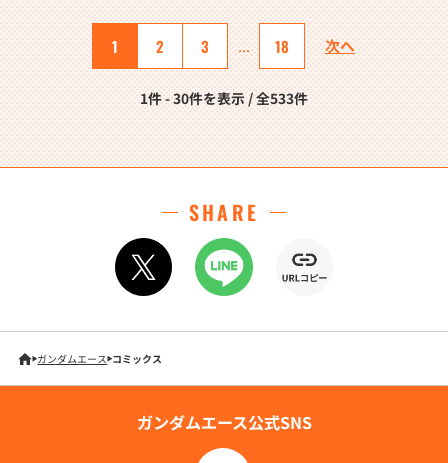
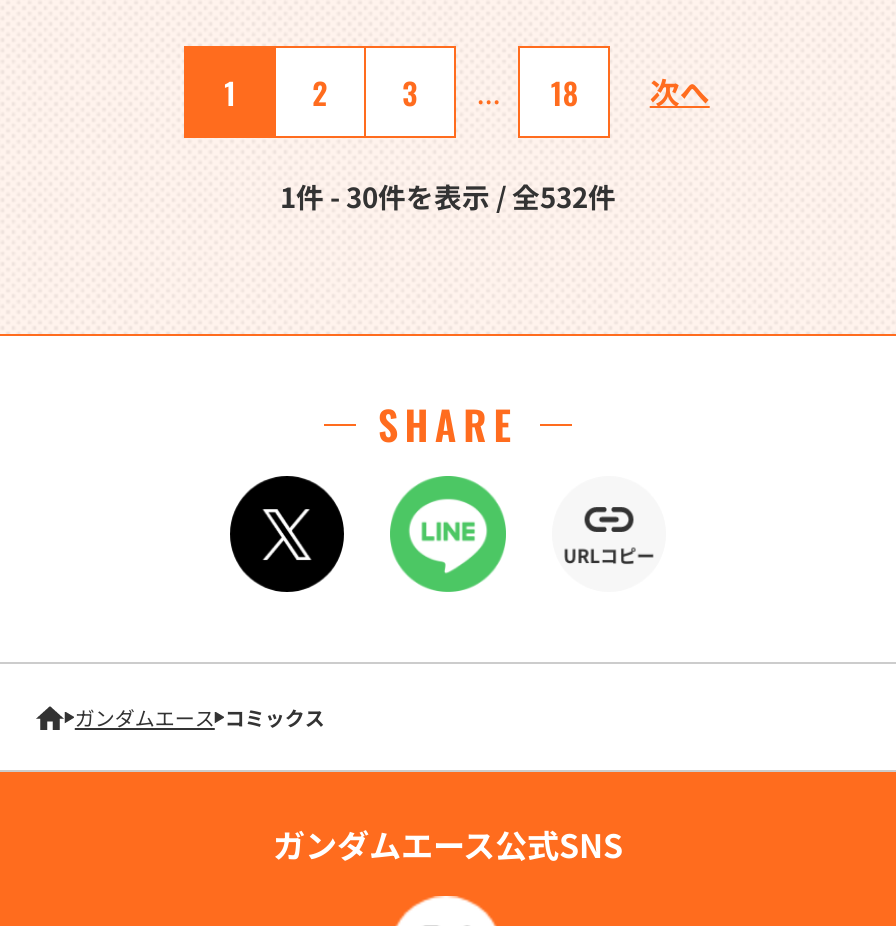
- 1件 - 30件を表示 / 全533件
+ 1件 - 30件を表示 / 全532件
